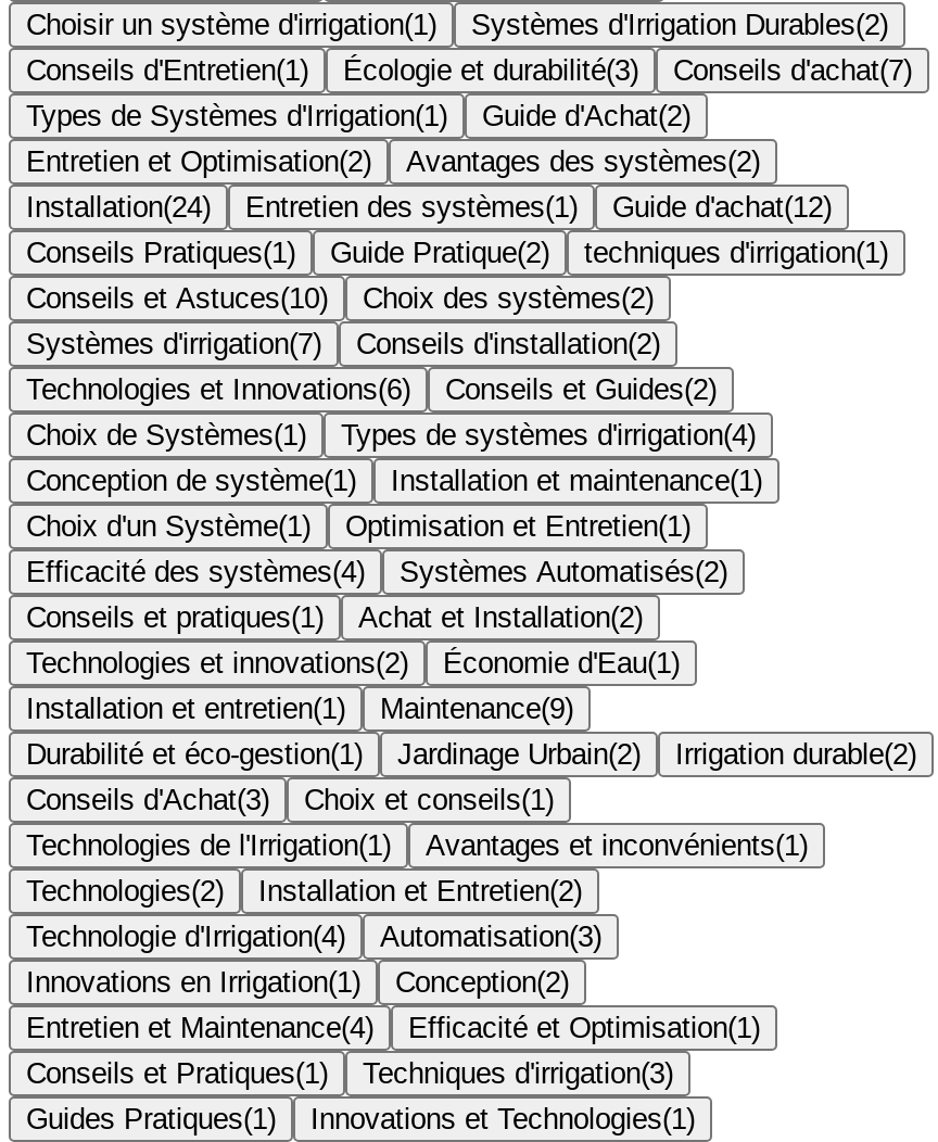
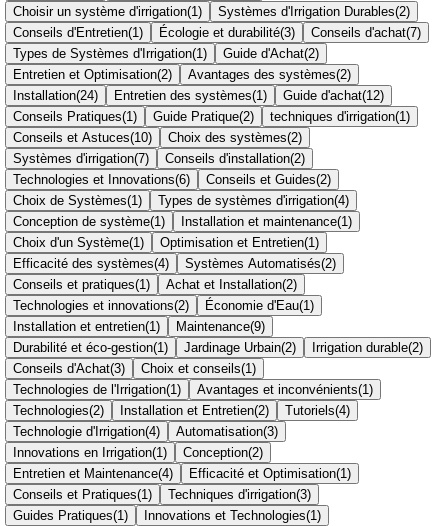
+ Tutoriels(4)
